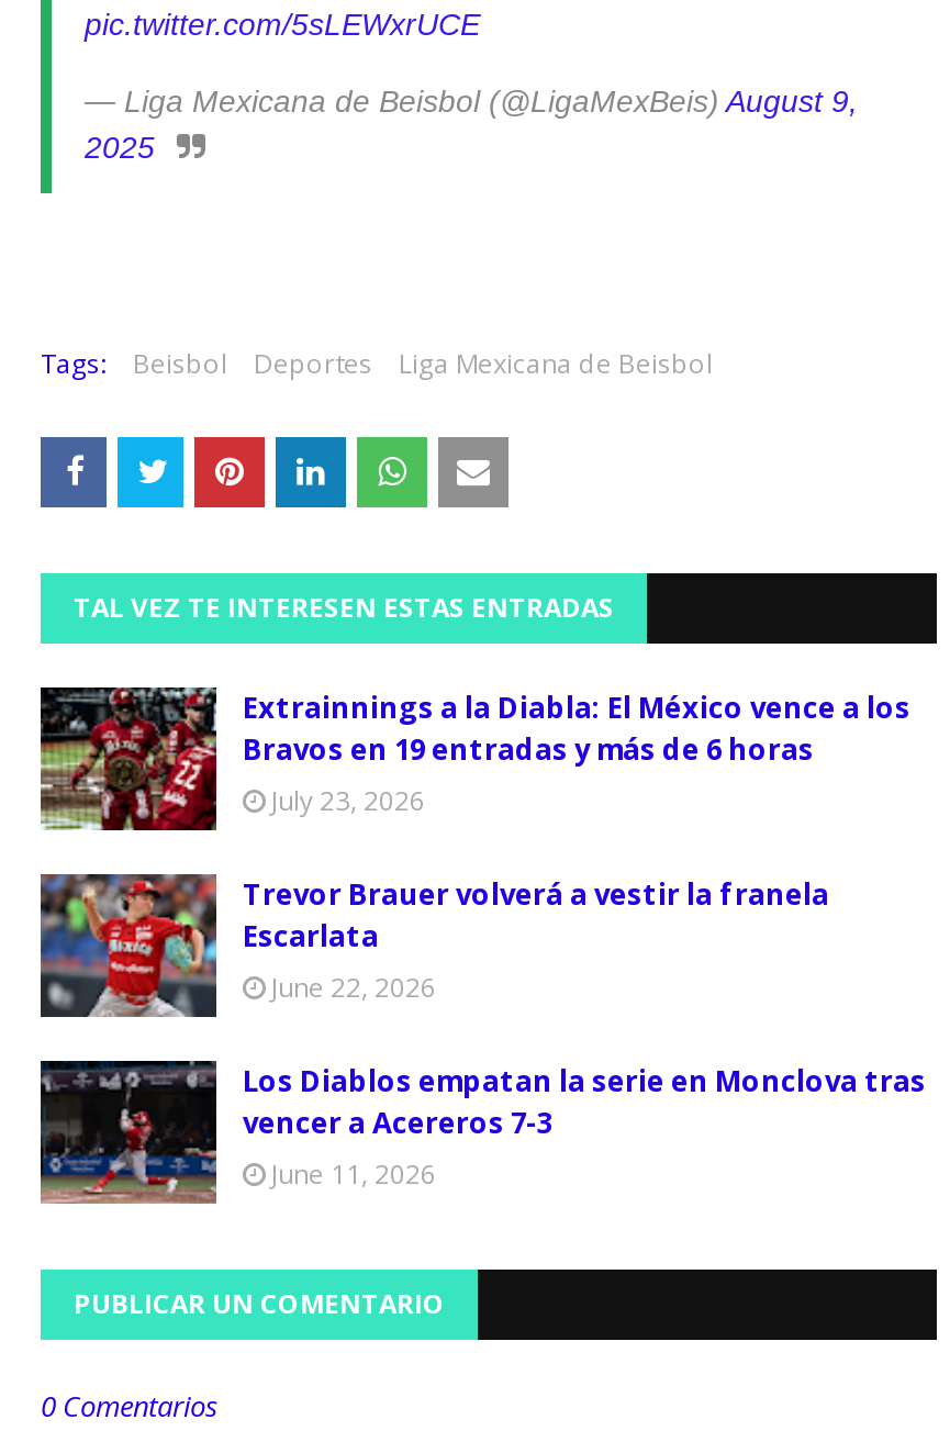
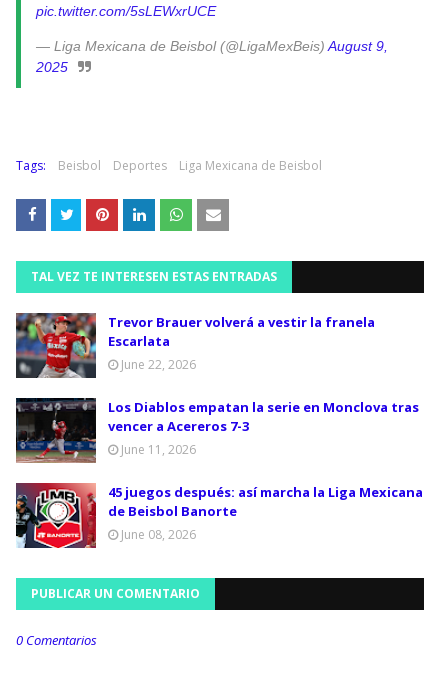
- [image]
- Extrainnings a la Diabla: El México vence a los
- Bravos en 19 entradas y más de 6 horas
- July 23, 2026

moved up: [image] | Trevor Brauer volverá a vestir la franela | Escarlata | June 22, 2026 | Los Diablos empatan la serie en Monclova tras | vencer a Acereros 7-3 | June 11, 2026

+ [image]
+ 45 juegos después: así marcha la Liga Mexicana
+ de Beisbol Banorte
+ June 08, 2026
